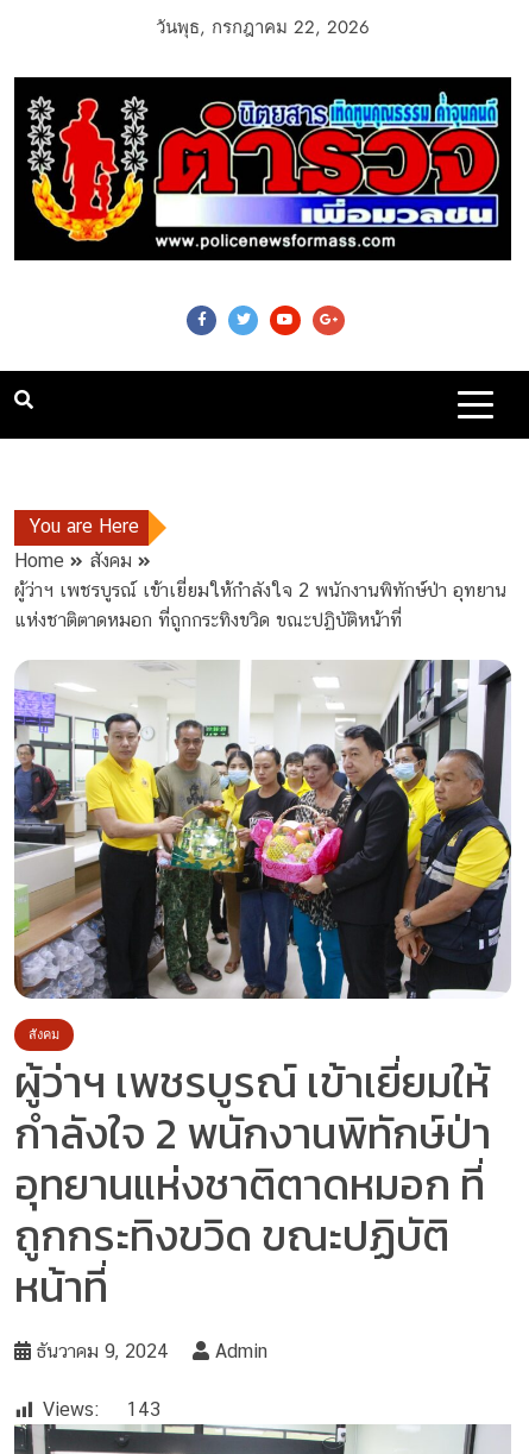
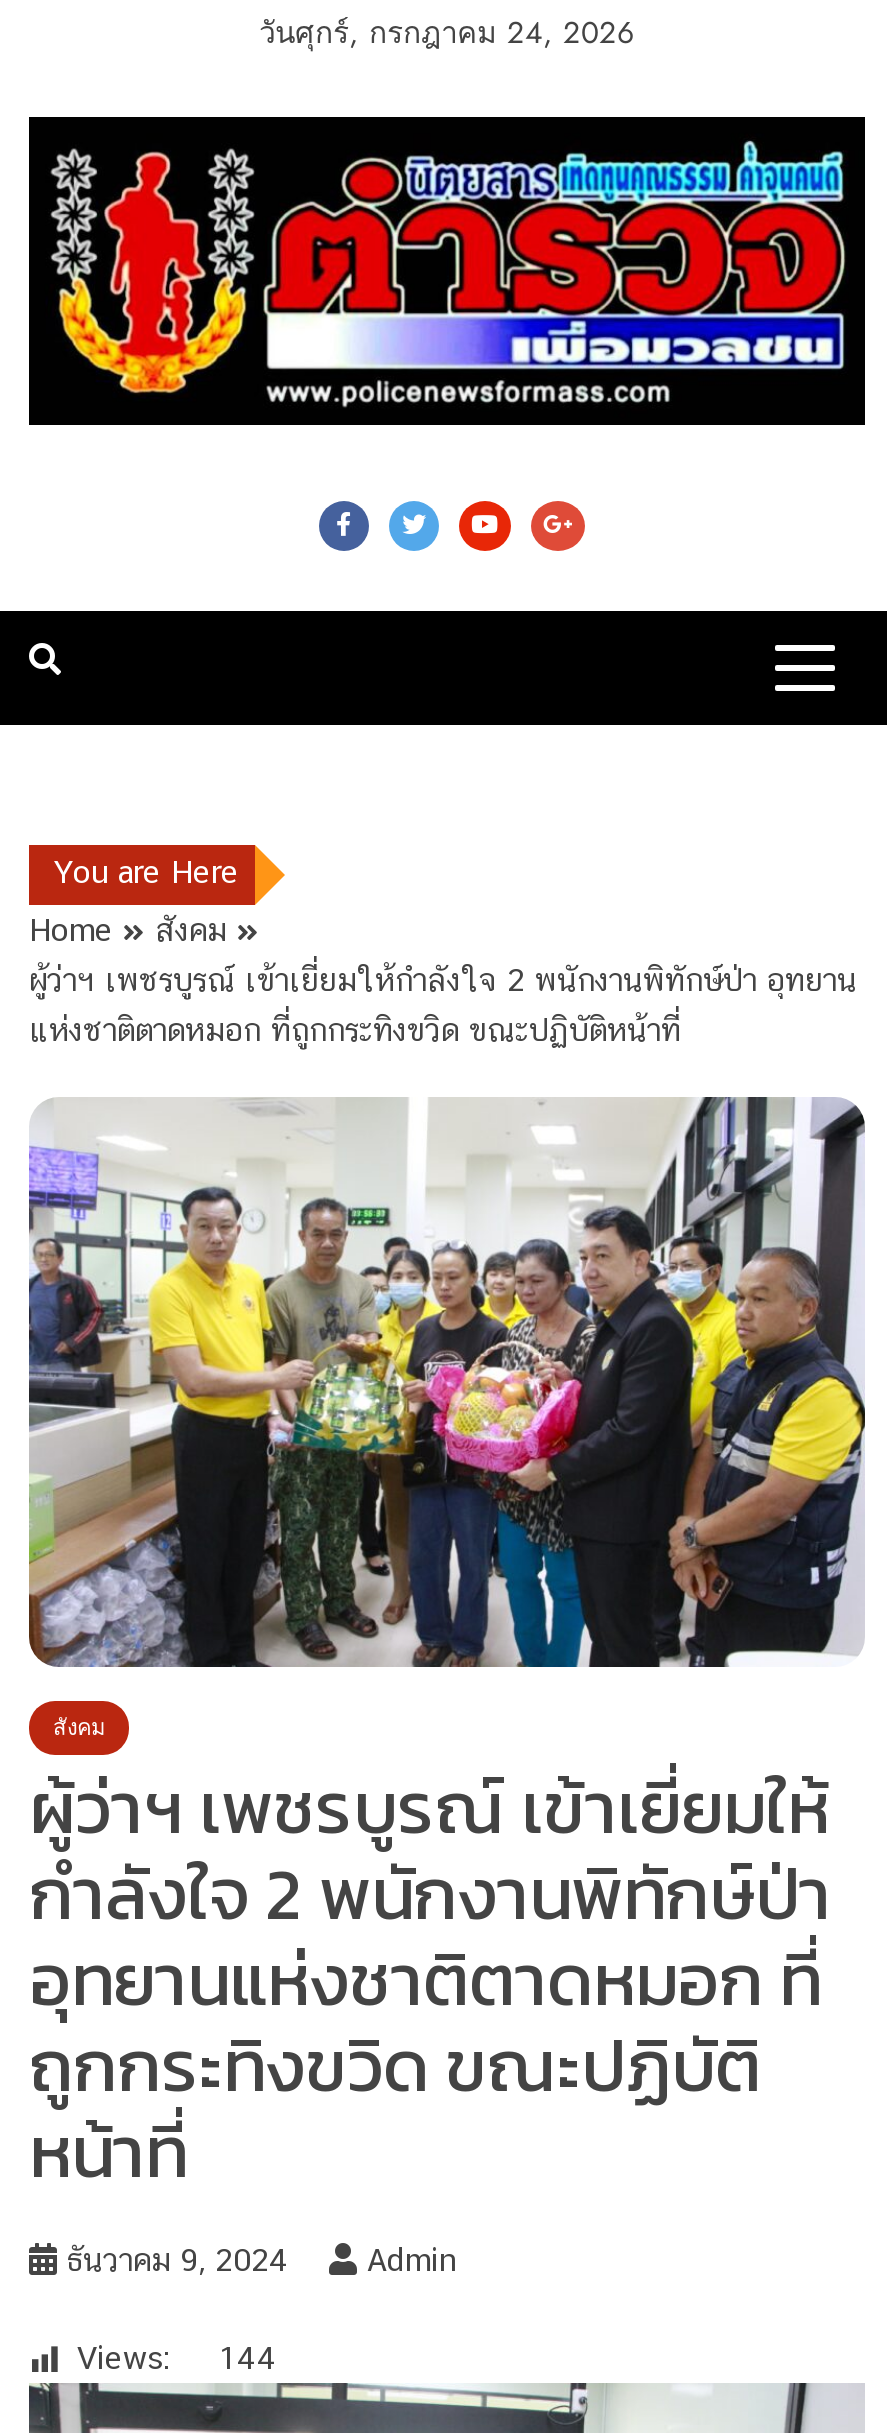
- วันพุธ, กรกฎาคม 22, 2026
+ วันศุกร์, กรกฎาคม 24, 2026

- Views: 143
+ Views: 144
